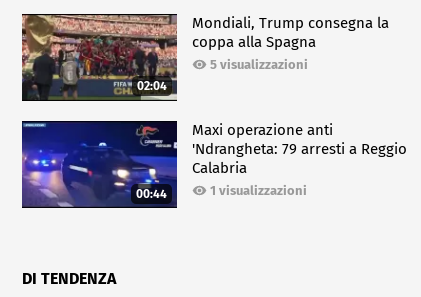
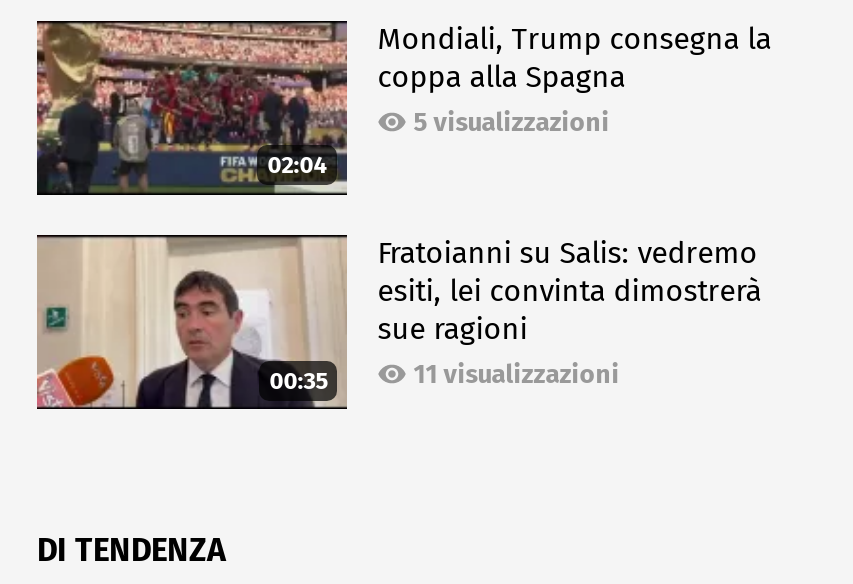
- [image]
- 00:44
+ [image]
+ 00:35

- Maxi operazione anti
- 'Ndrangheta: 79 arresti a Reggio
- Calabria
- 1 visualizzazioni
+ Fratoianni su Salis: vedremo
+ esiti, lei convinta dimostrerà
+ sue ragioni
+ 11 visualizzazioni
